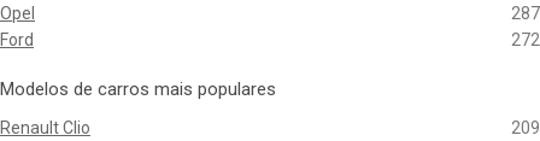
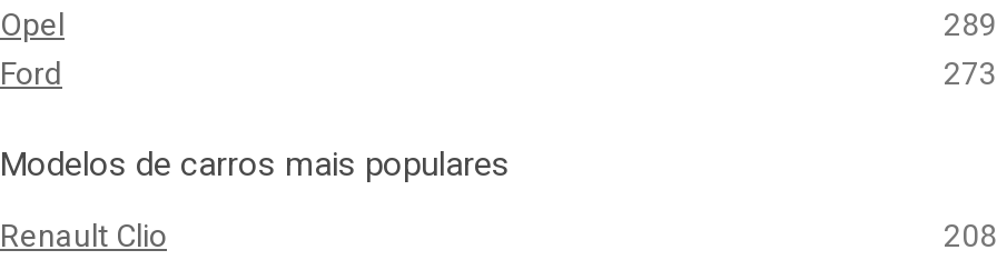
- 287
+ 289

- 272
+ 273

- 209
+ 208
